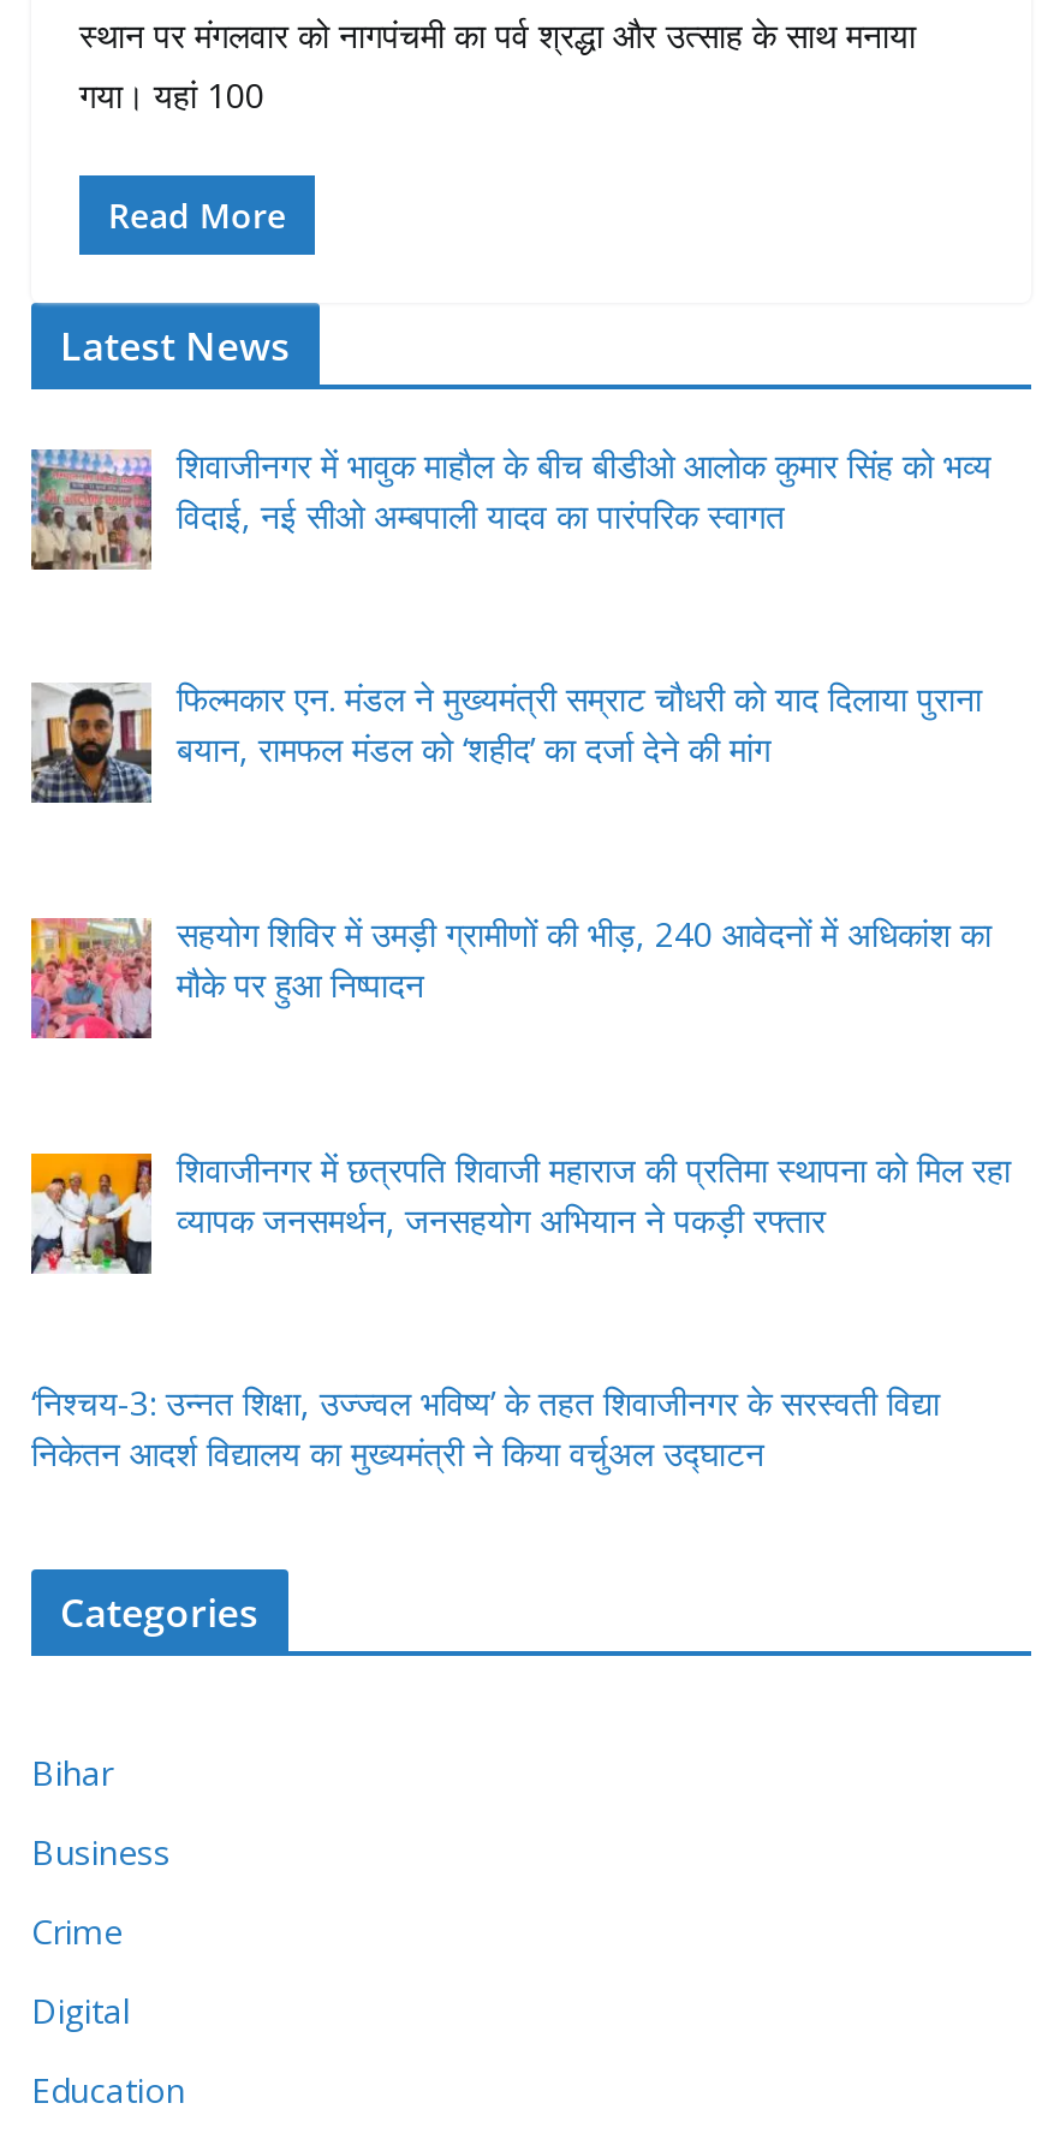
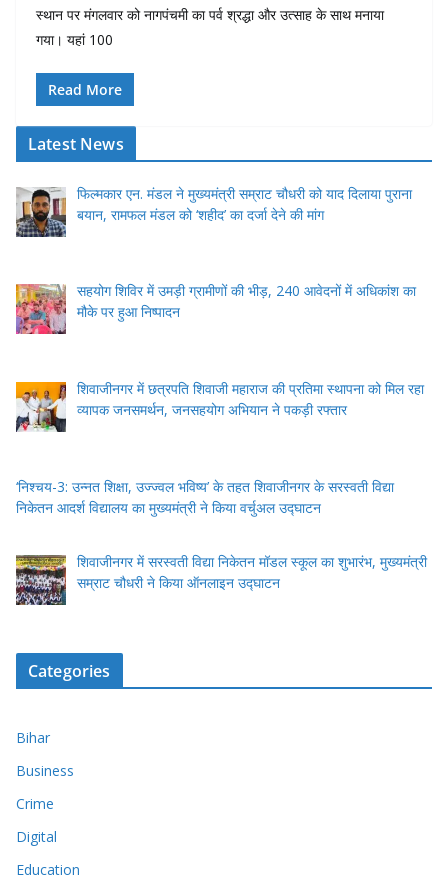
- [image]
- शिवाजीनगर में भावुक माहौल के बीच बीडीओ आलोक कुमार सिंह को भव्य
- विदाई, नई सीओ अम्बपाली यादव का पारंपरिक स्वागत

moved up: [image] | फिल्मकार एन. मंडल ने मुख्यमंत्री सम्राट चौधरी को याद दिलाया पुराना | बयान, रामफल मंडल को ‘शहीद’ का दर्जा देने की मांग | ... | ‘निश्चय-3: उन्नत शिक्षा, उज्ज्वल भविष्य’ के तहत शिवाजीनगर के सरस्वती विद्या | निकेतन आदर्श विद्यालय का मुख्यमंत्री ने किया वर्चुअल उद्घाटन

+ [image]
+ शिवाजीनगर में सरस्वती विद्या निकेतन मॉडल स्कूल का शुभारंभ, मुख्यमंत्री
+ सम्राट चौधरी ने किया ऑनलाइन उद्घाटन
